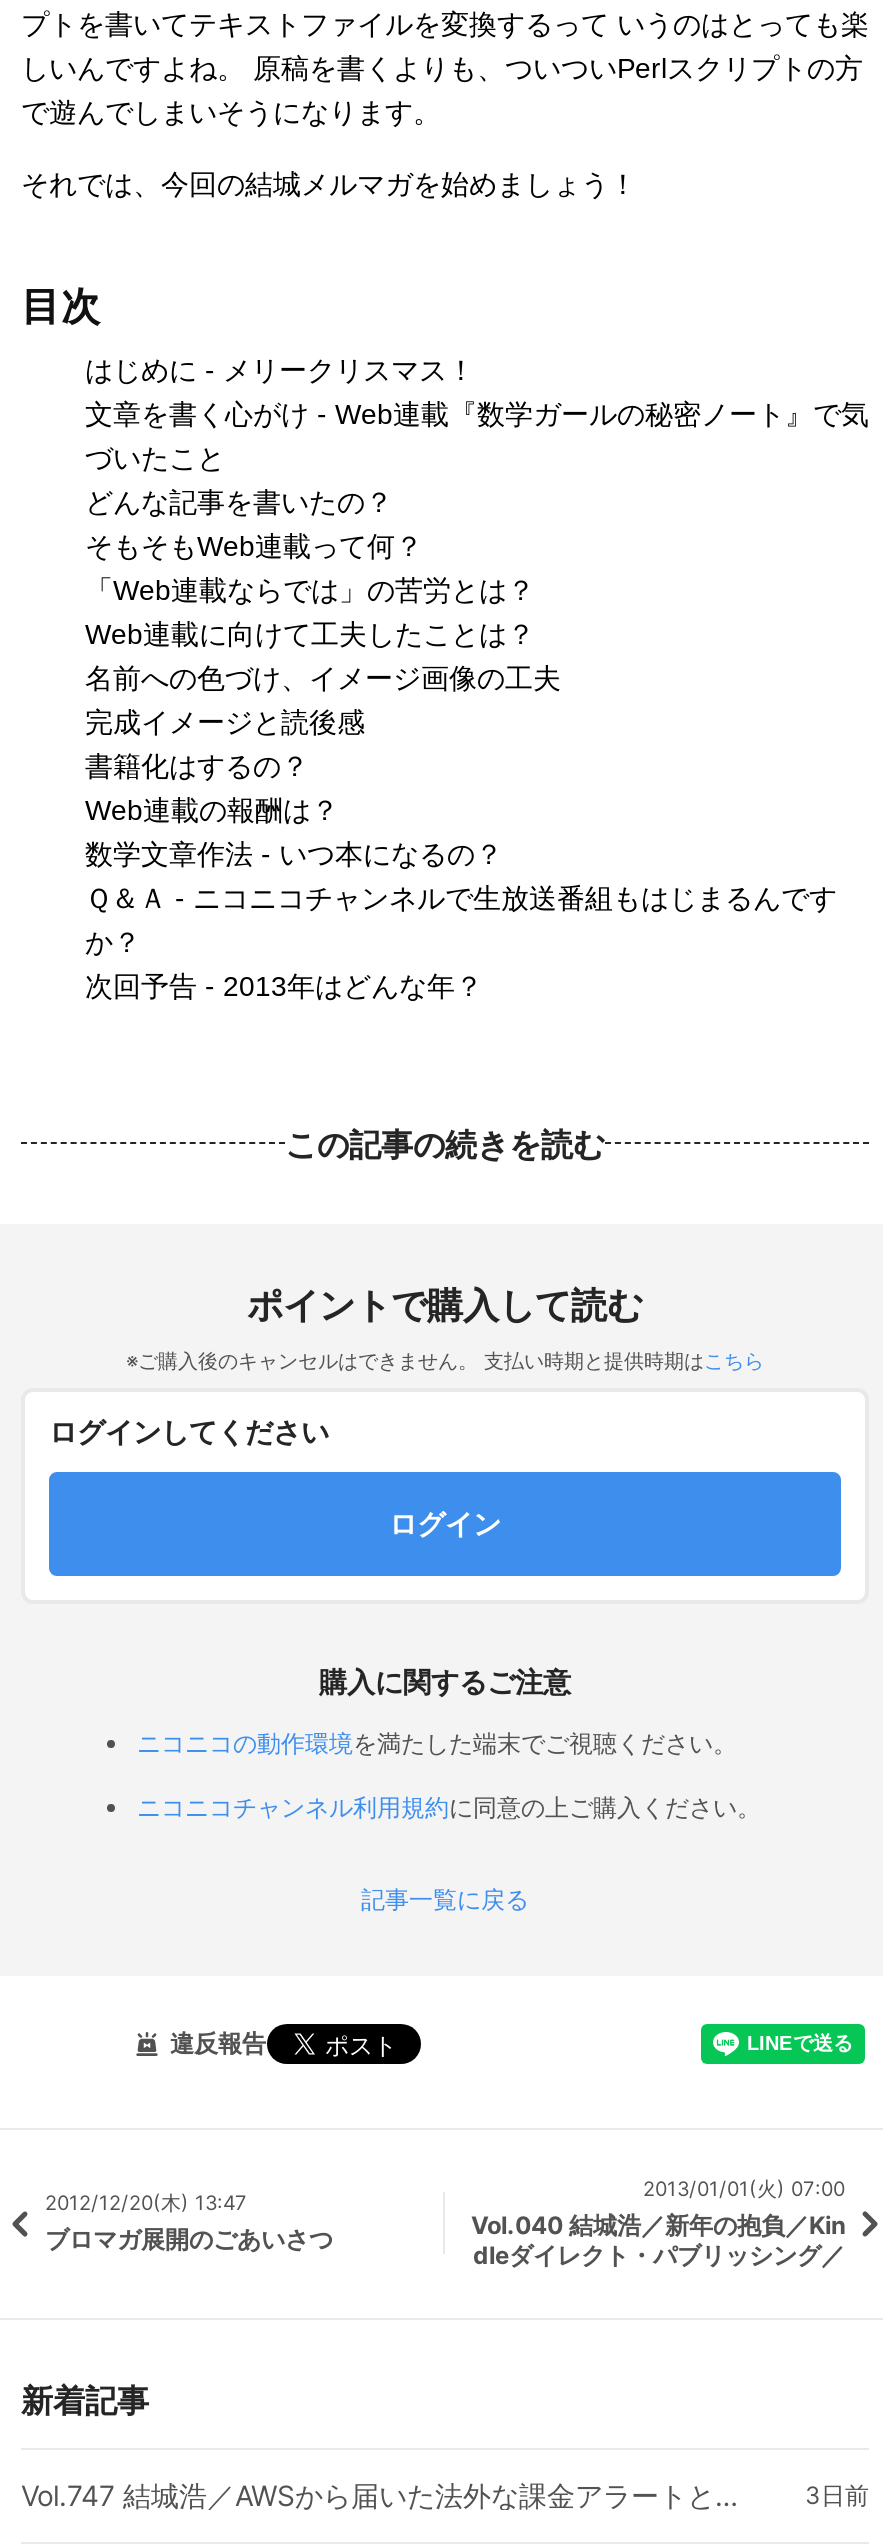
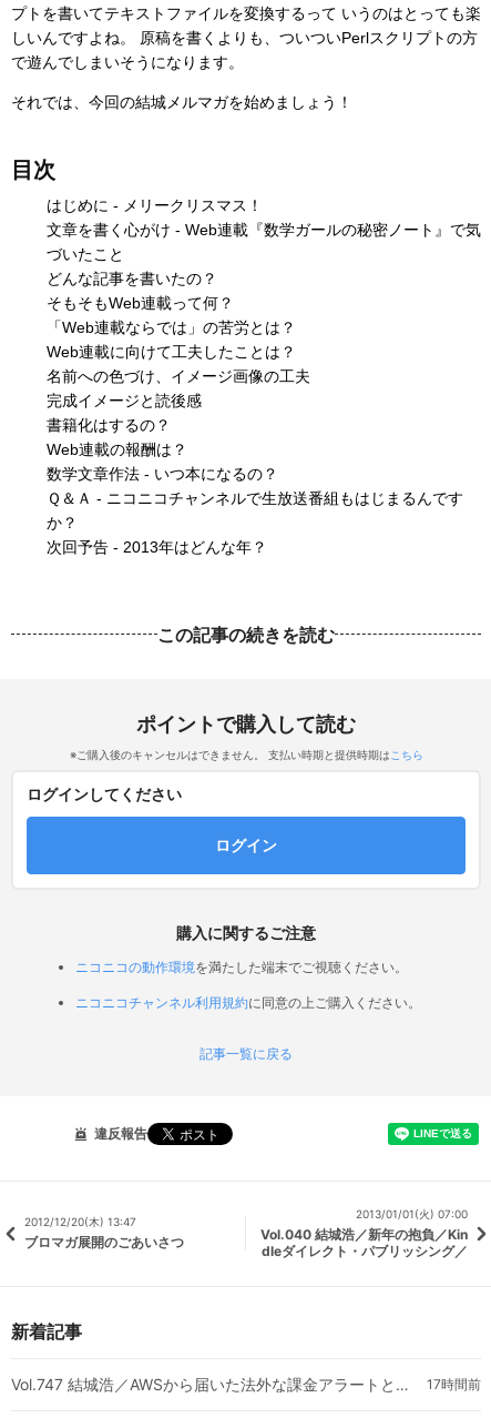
- 3日前
+ 17時間前
